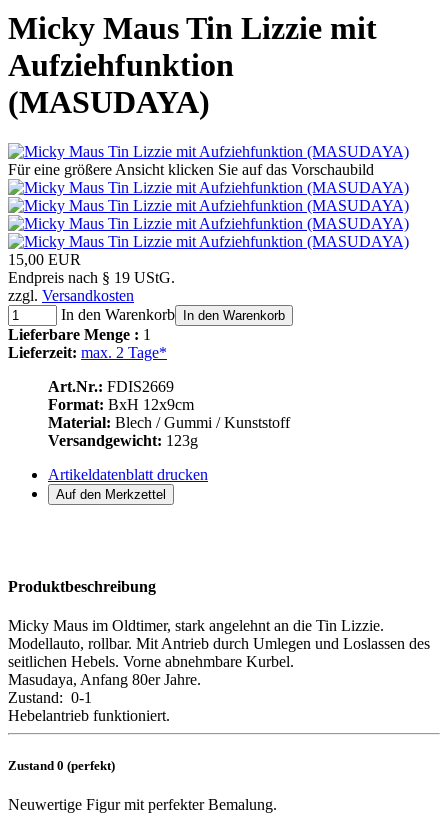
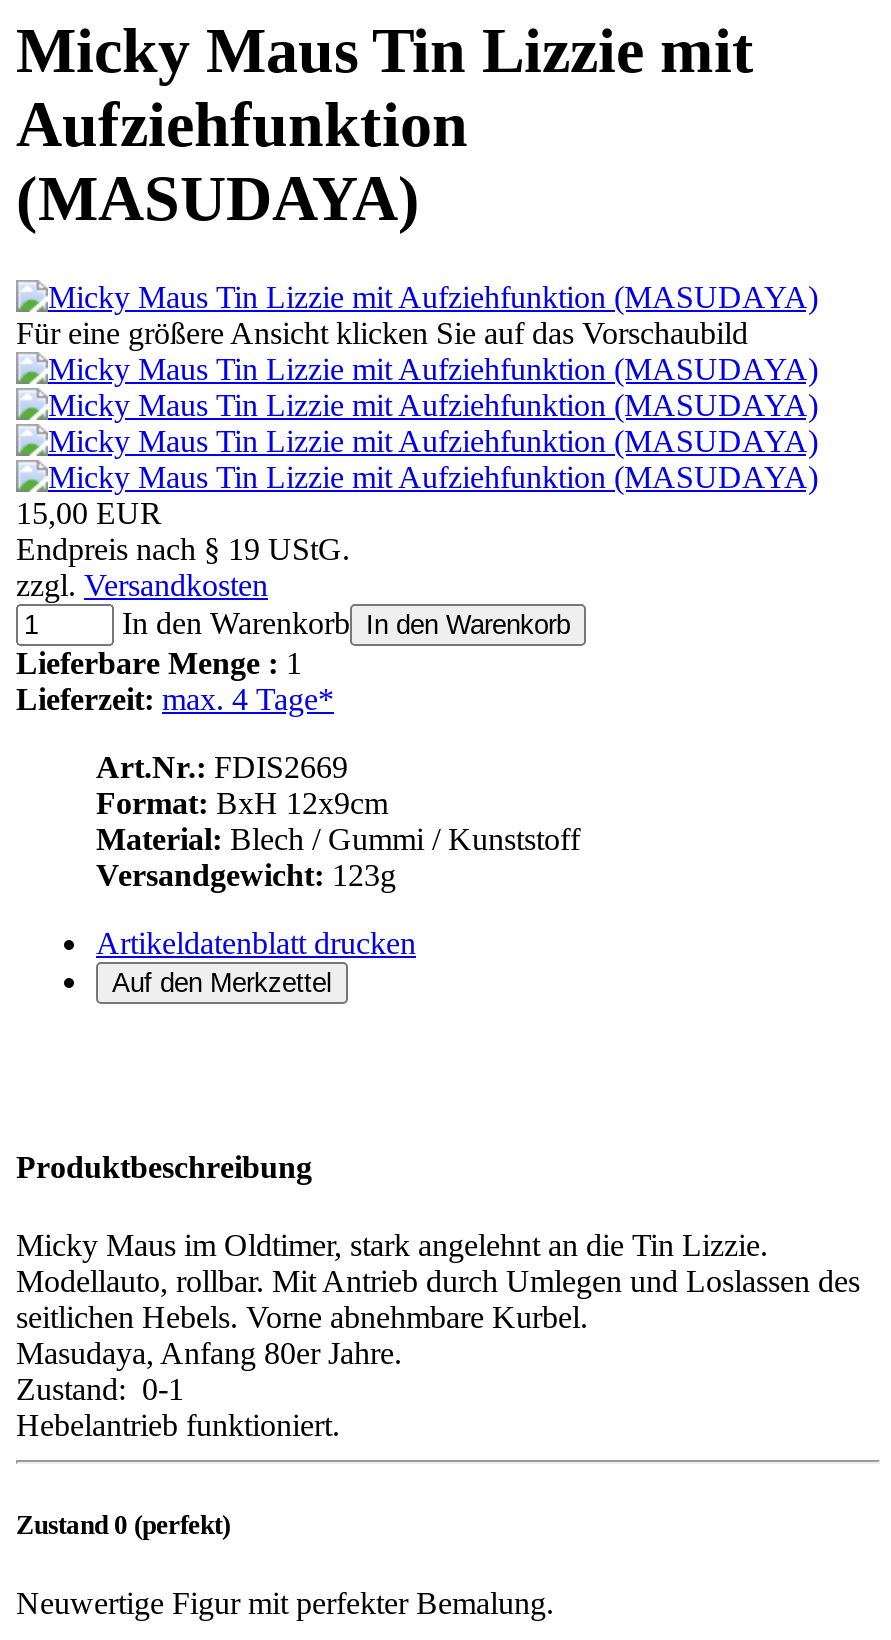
- Lieferzeit: max. 2 Tage*
+ Lieferzeit: max. 4 Tage*
